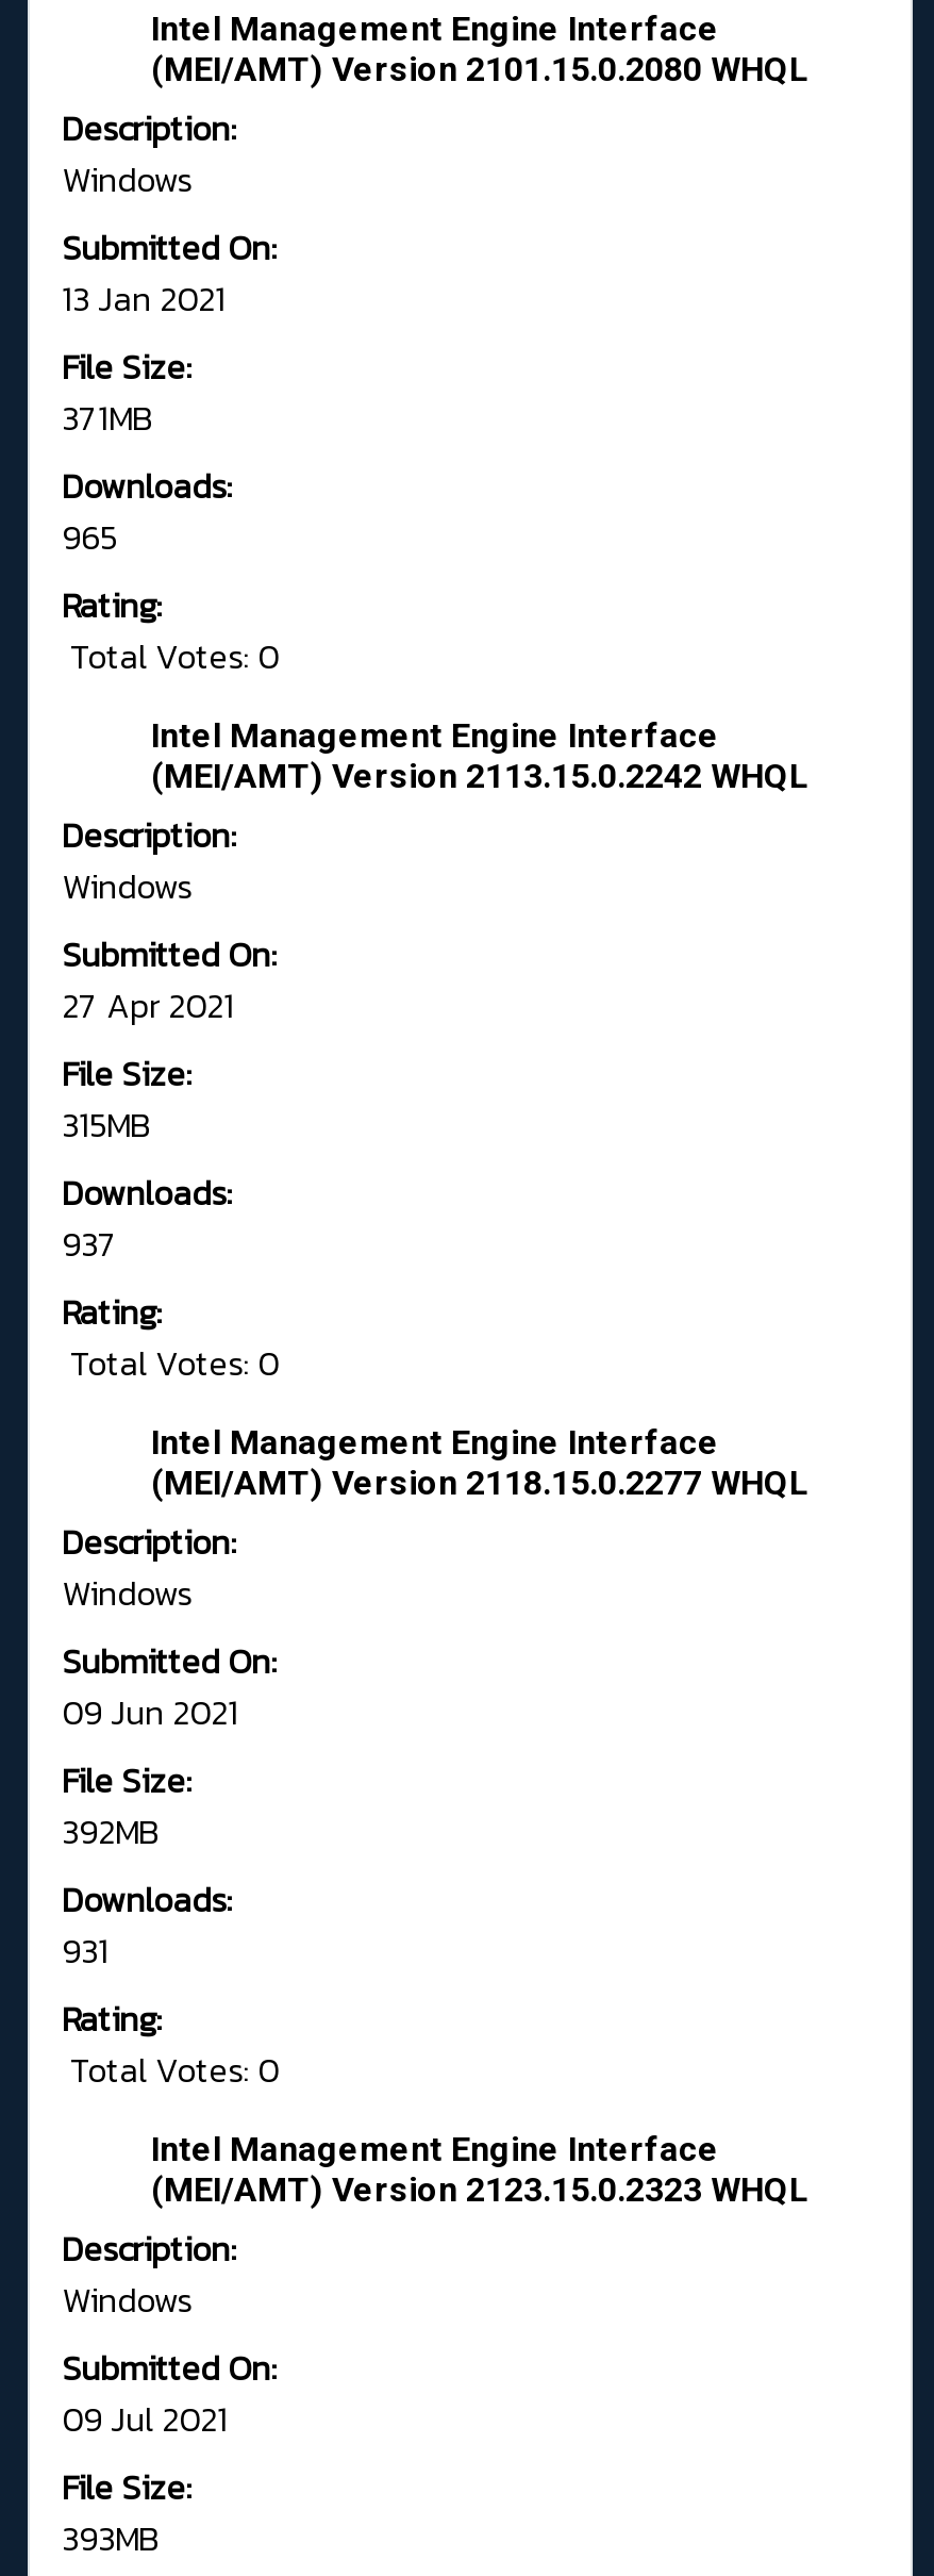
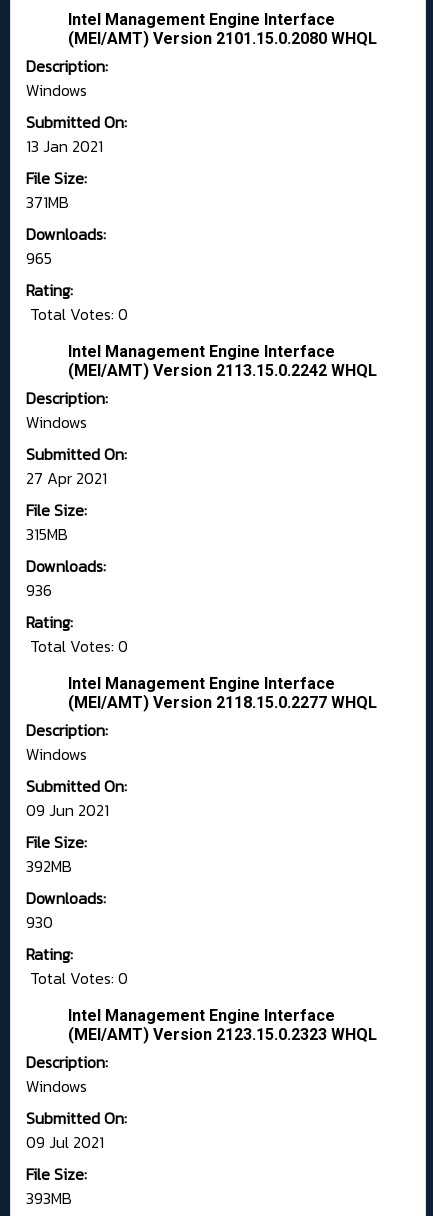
- 937
+ 936

- 931
+ 930
